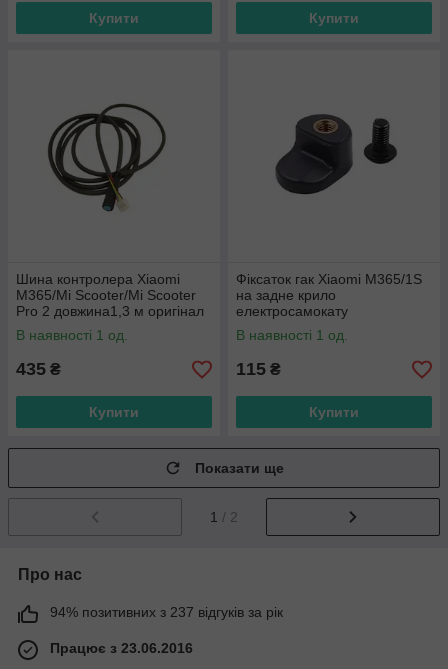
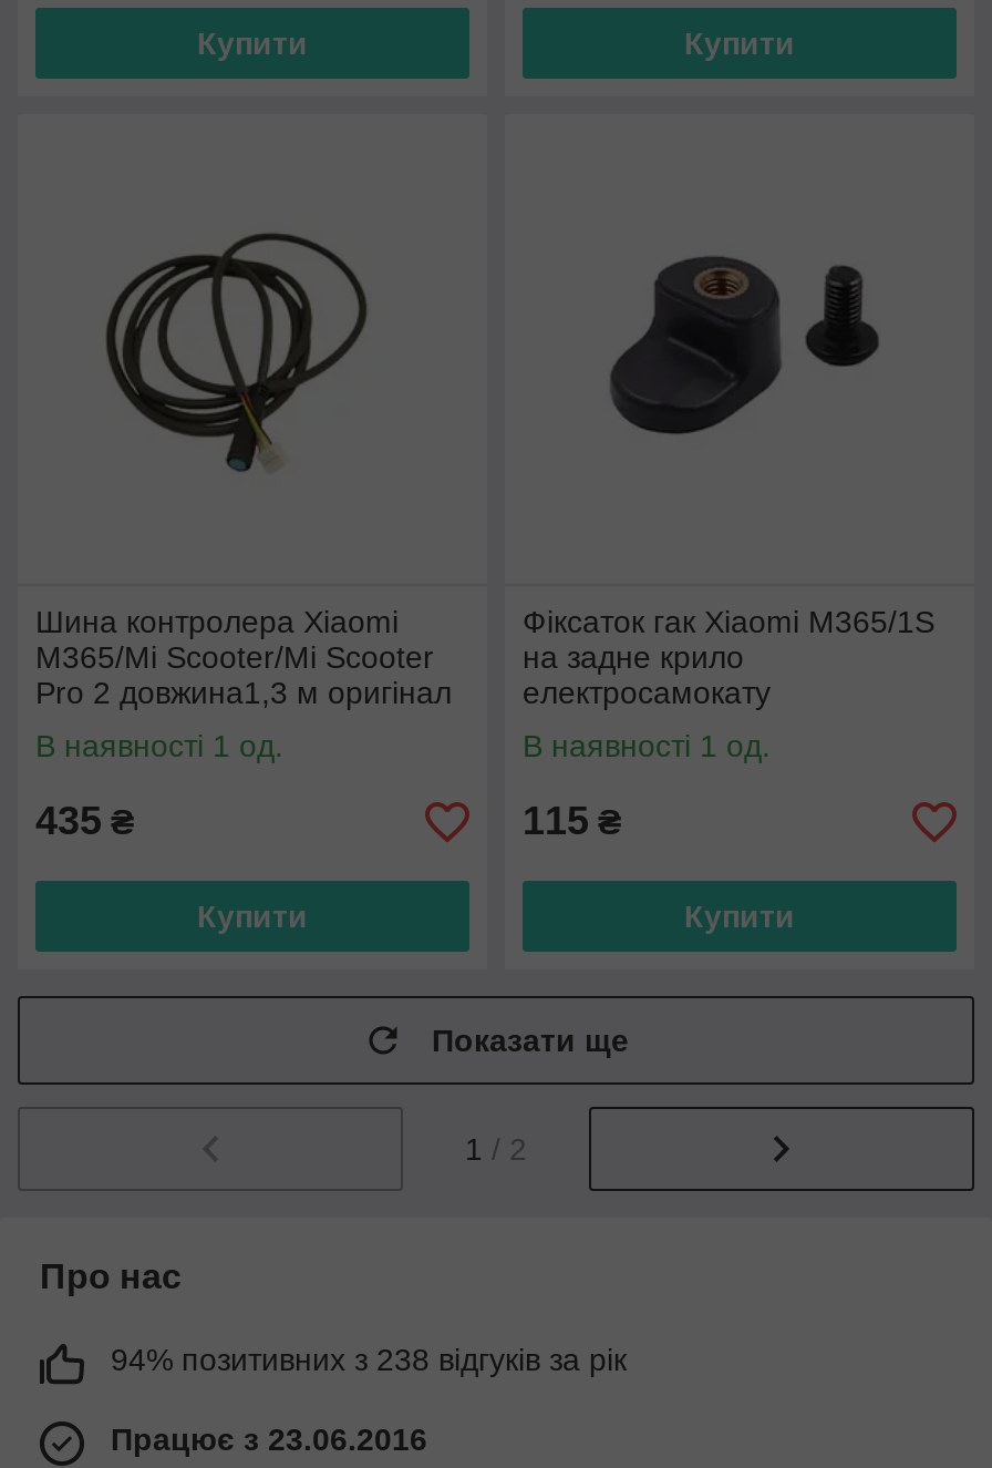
- 94% позитивних з 237 відгуків за рік
+ 94% позитивних з 238 відгуків за рік
